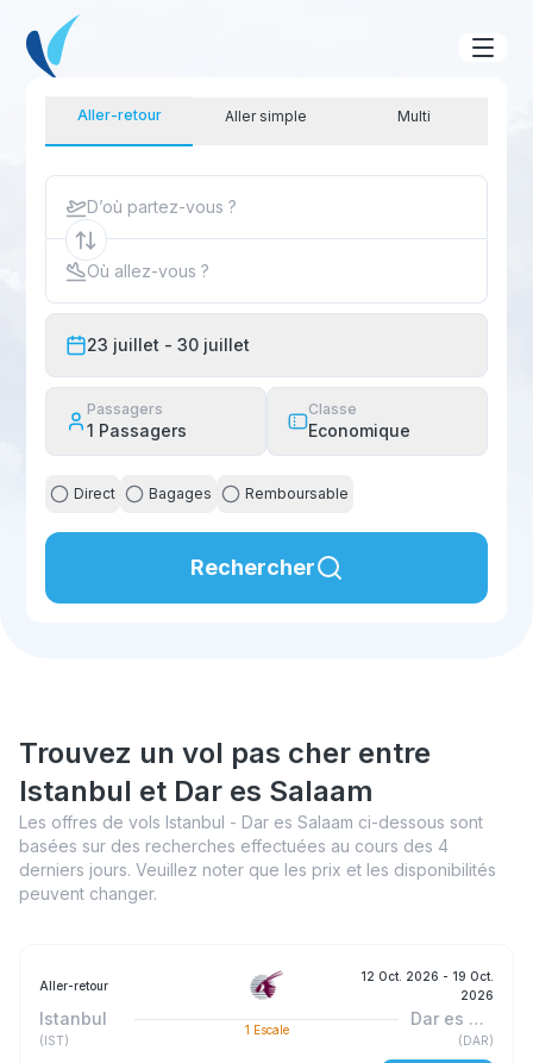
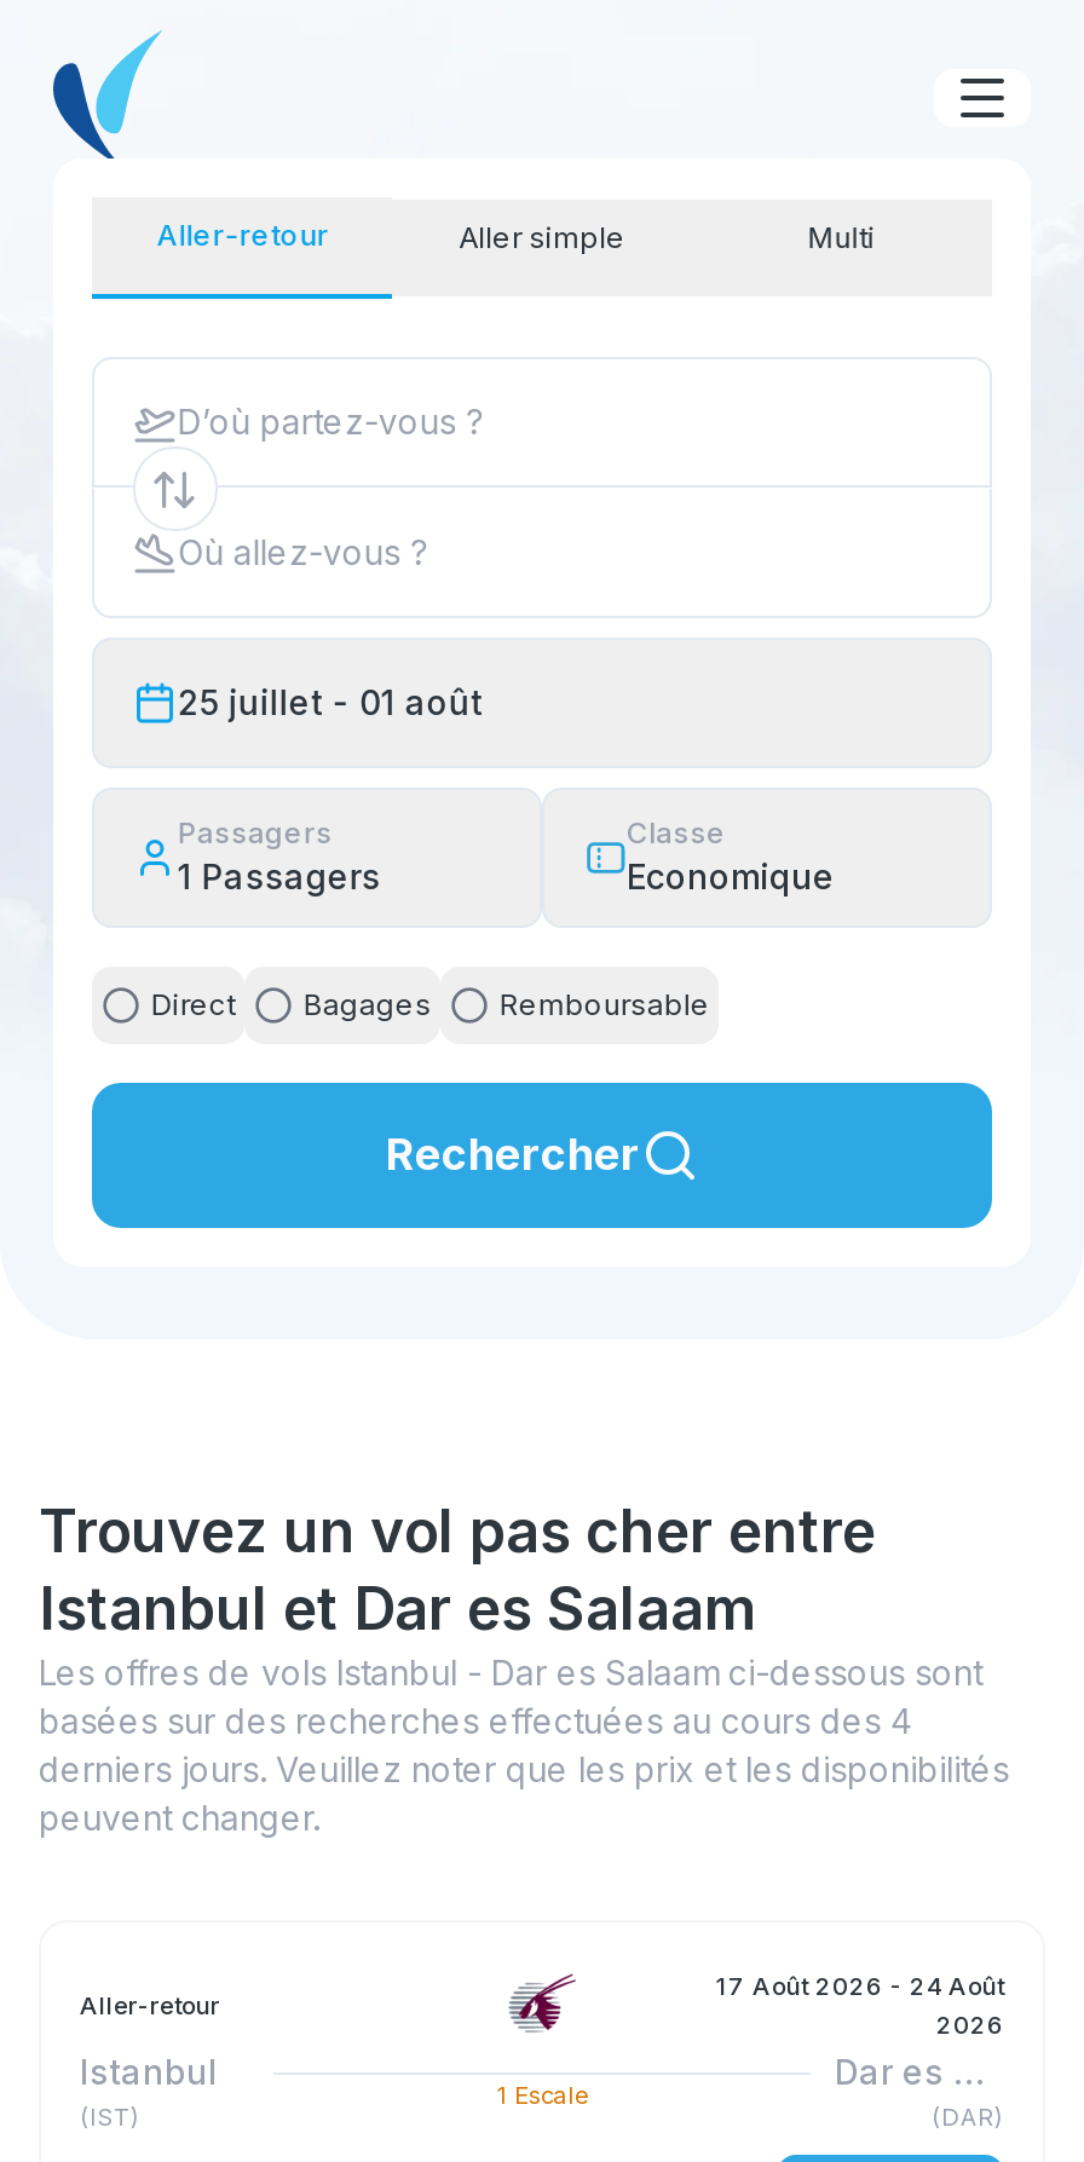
- 23 juillet - 30 juillet
+ 25 juillet - 01 août

- 12 Oct. 2026 - 19 Oct.
+ 17 Août 2026 - 24 Août
